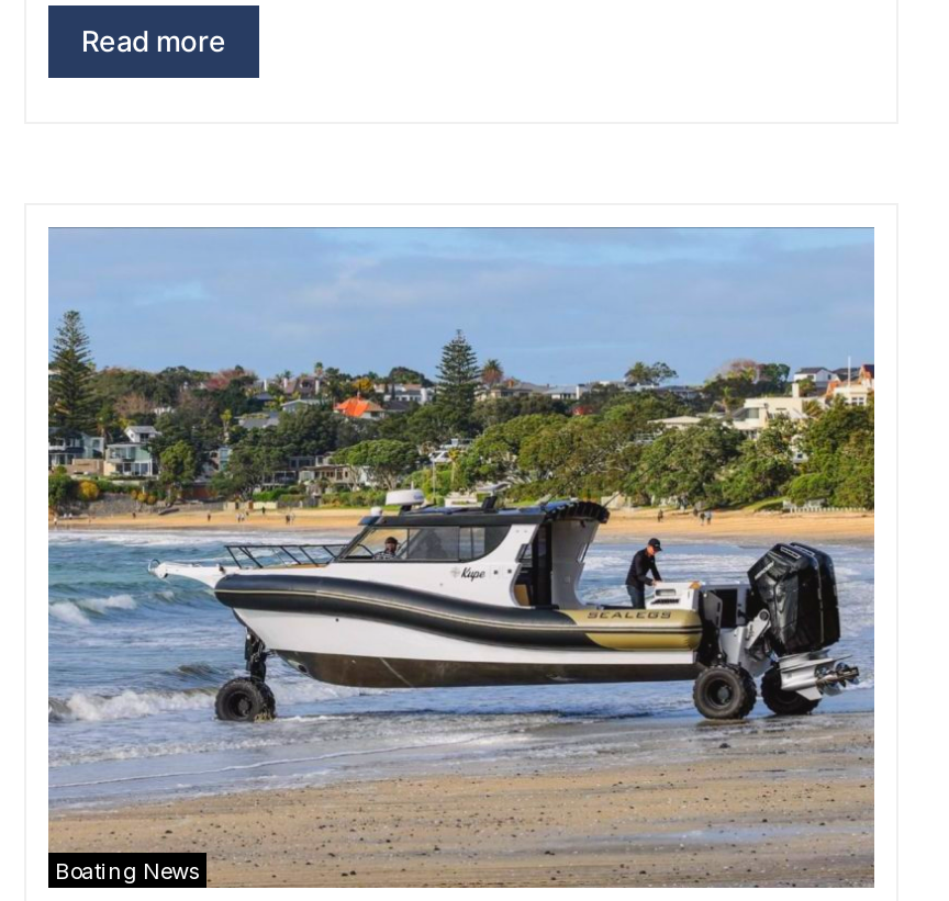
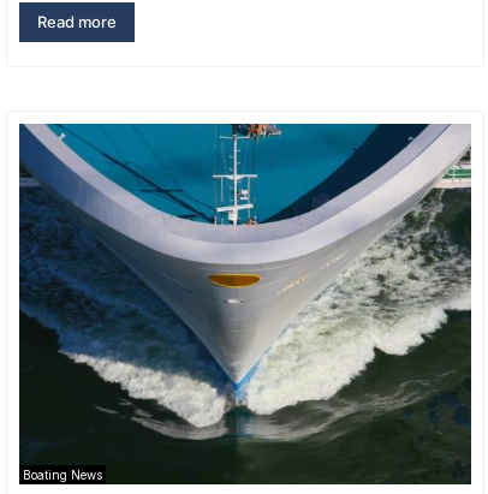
- [image]
+ [image]
